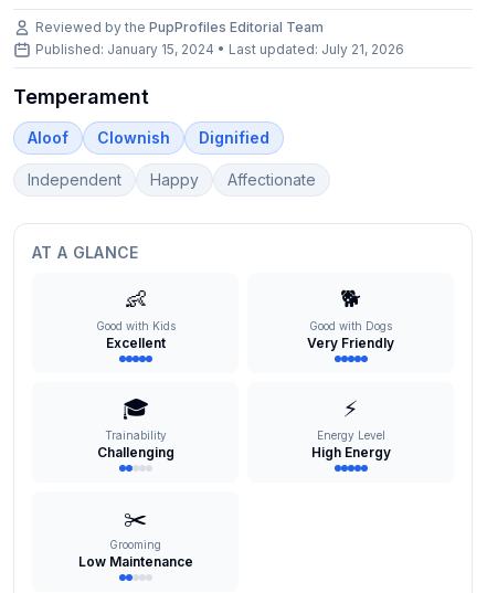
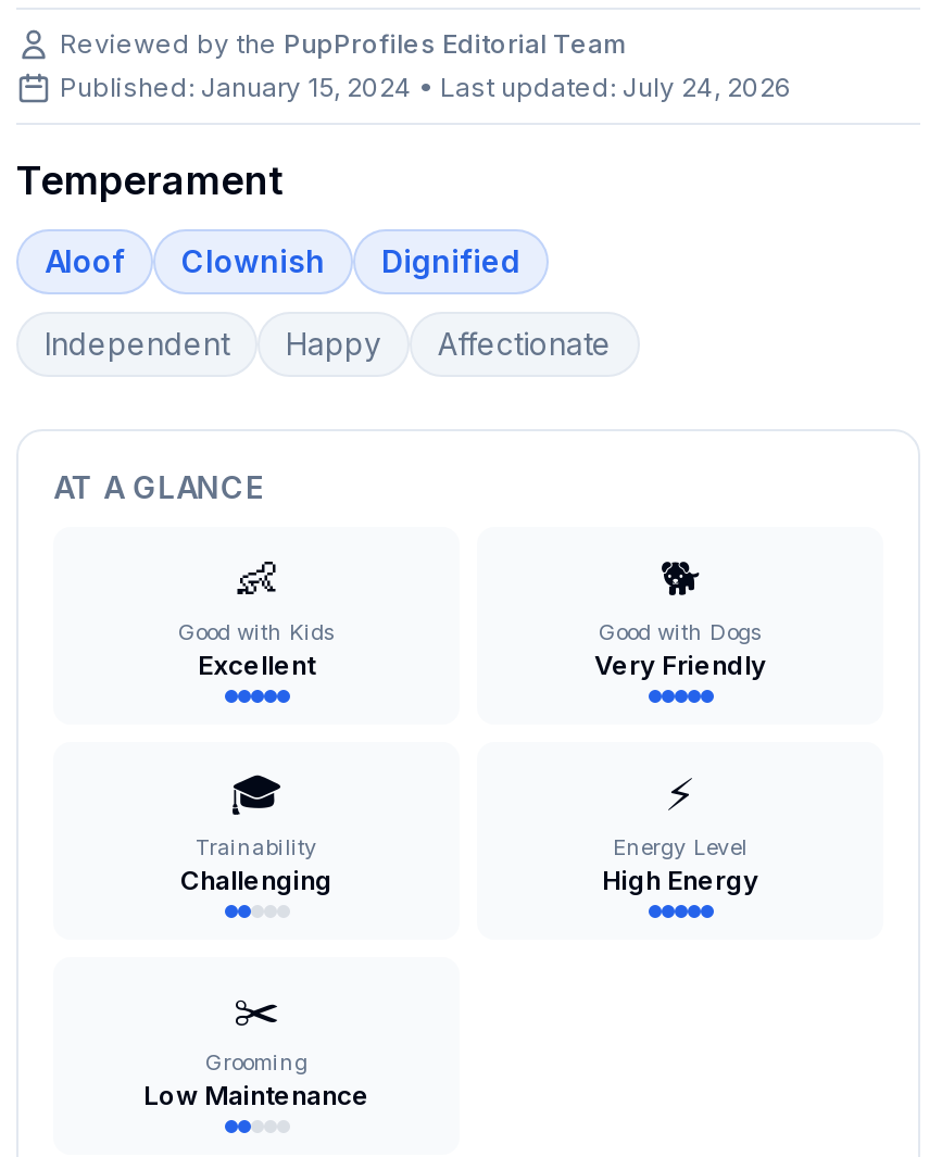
- Published: January 15, 2024 • Last updated: July 21, 2026
+ Published: January 15, 2024 • Last updated: July 24, 2026
